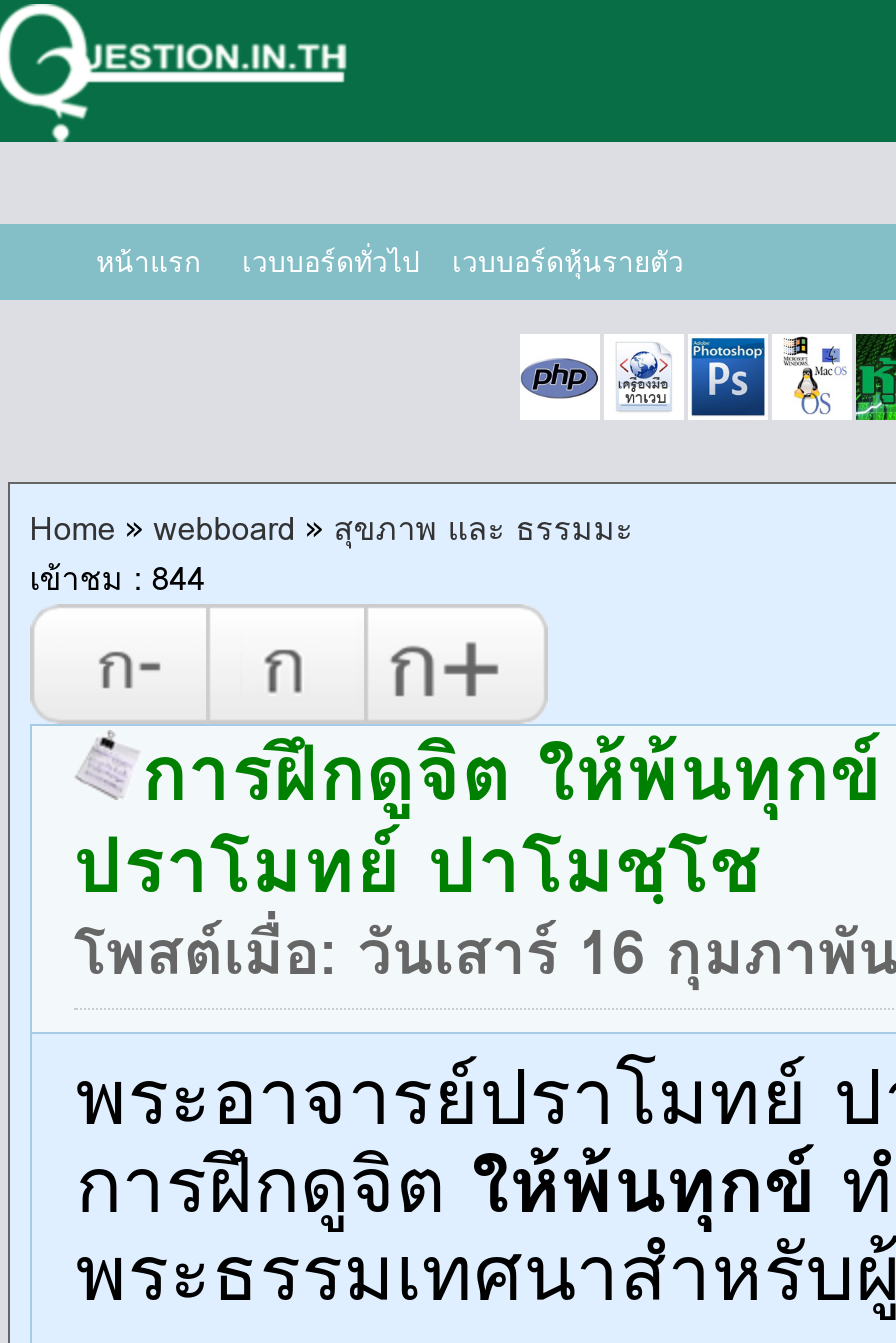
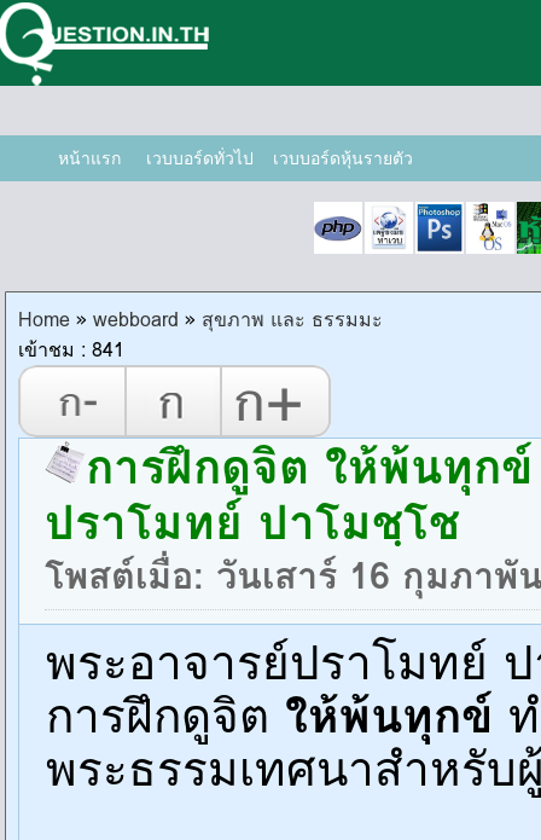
- เข้าชม : 844
+ เข้าชม : 841
